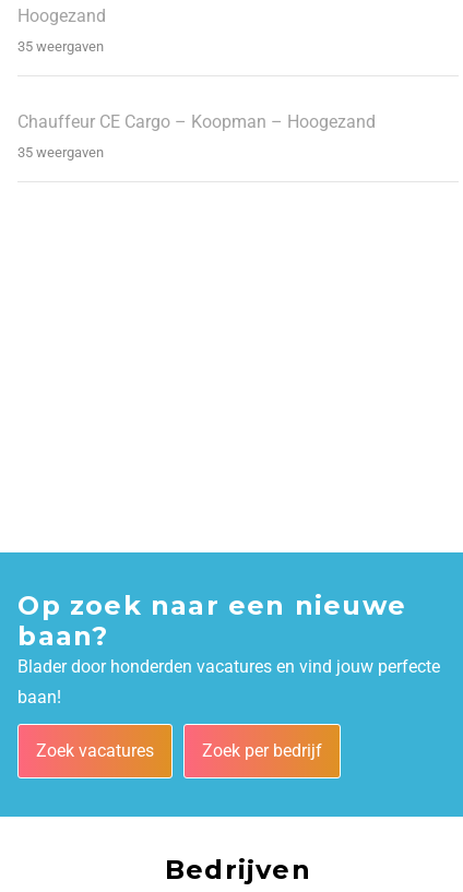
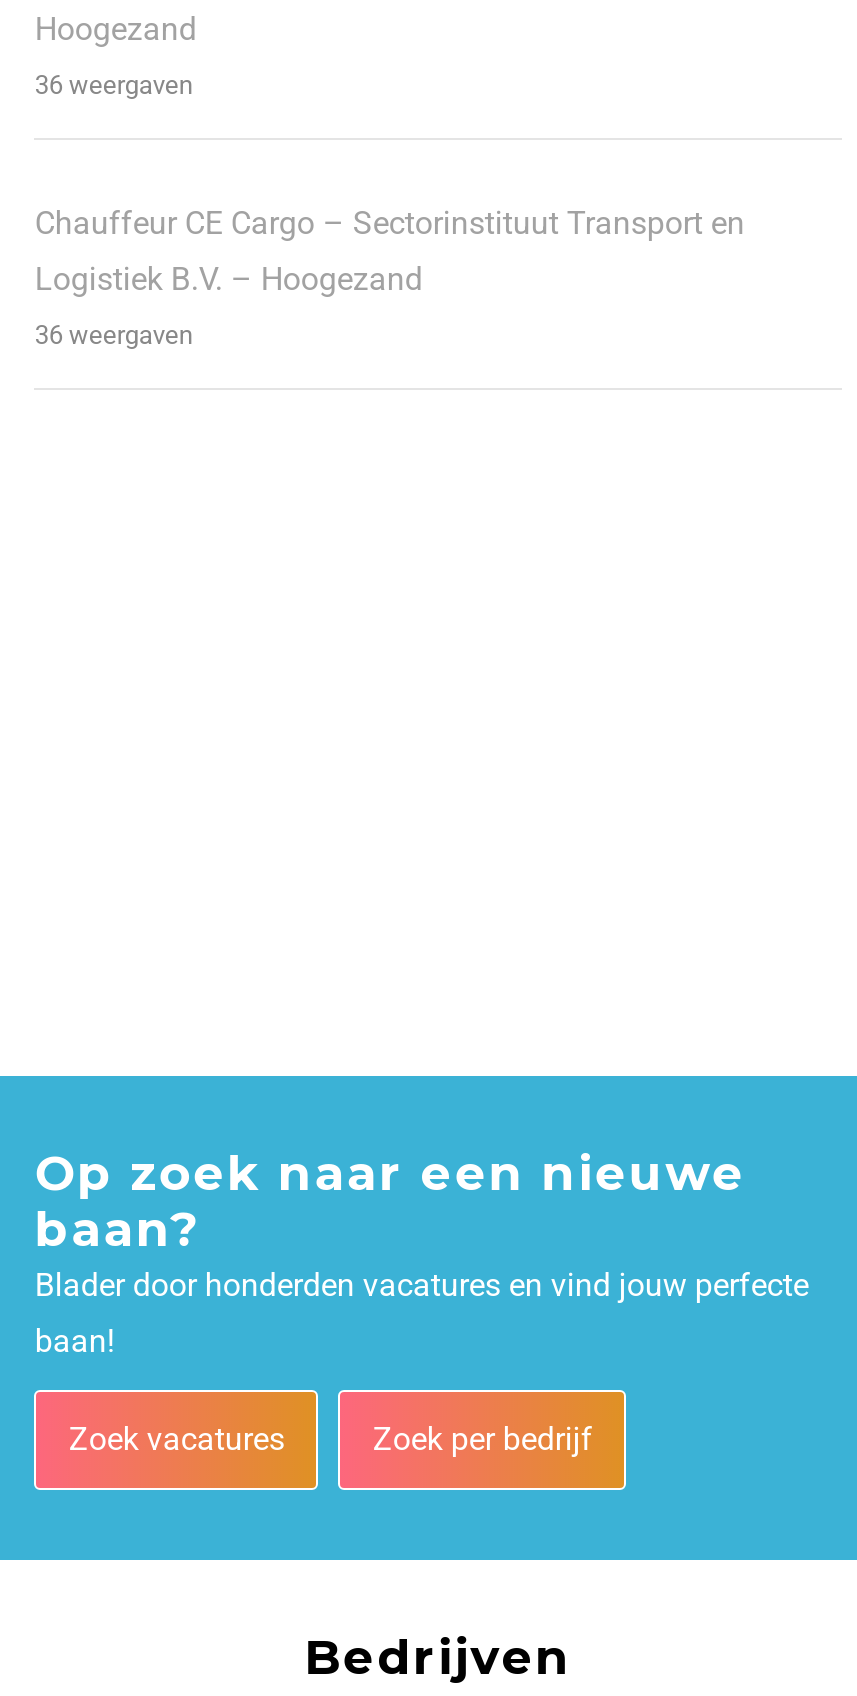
- 35 weergaven
+ 36 weergaven

- Chauffeur CE Cargo – Koopman – Hoogezand
- 35 weergaven
+ Chauffeur CE Cargo – Sectorinstituut Transport en
+ Logistiek B.V. – Hoogezand
+ 36 weergaven
